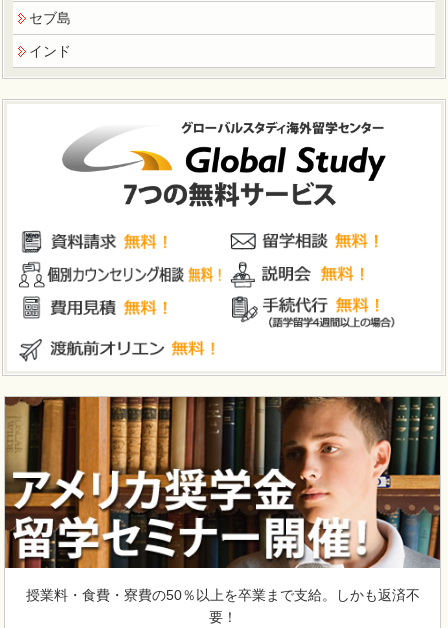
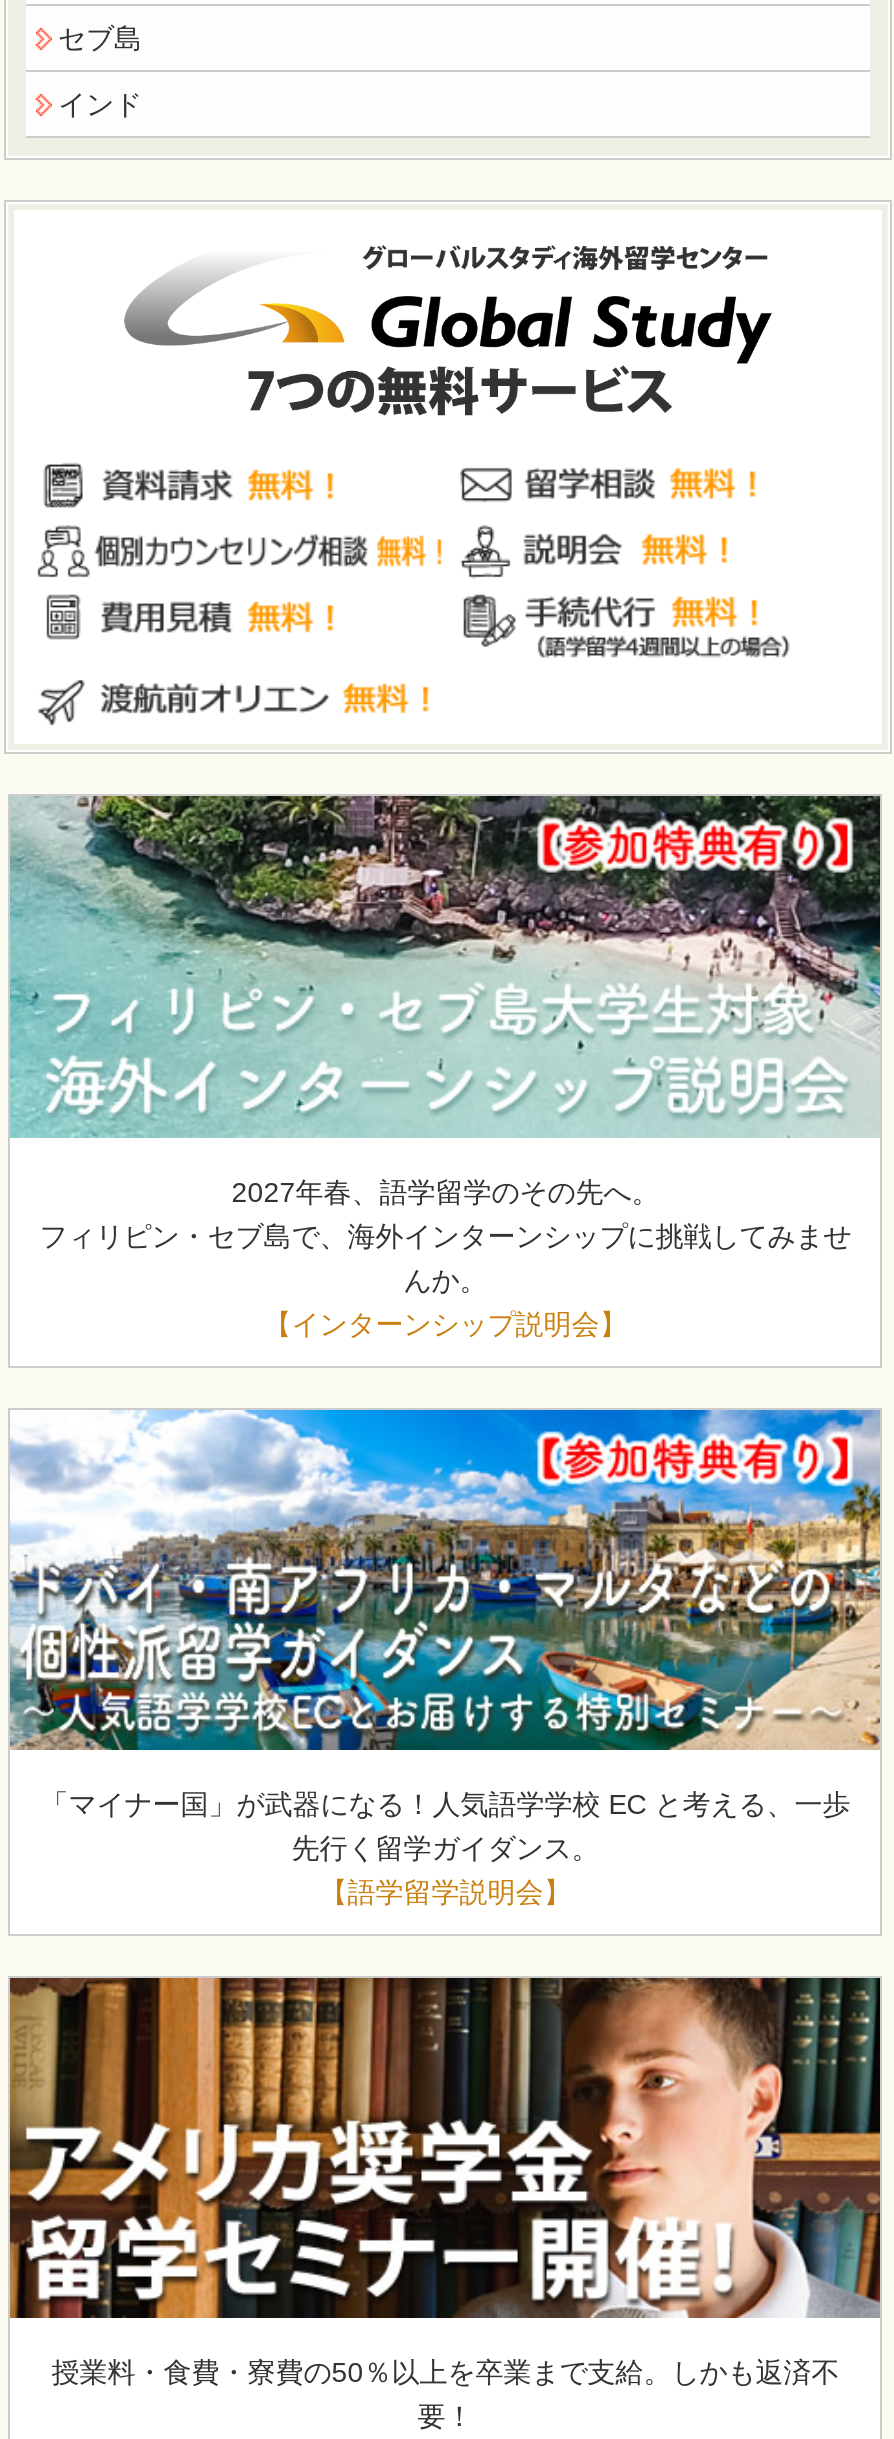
+ [image]
+ 2027年春、語学留学のその先へ。
+ フィリピン・セブ島で、海外インターンシップに挑戦してみませ
+ んか。
+ 【インターンシップ説明会】

+ [image]
+ 「マイナー国」が武器になる！人気語学学校 EC と考える、一歩
+ 先行く留学ガイダンス。
+ 【語学留学説明会】
